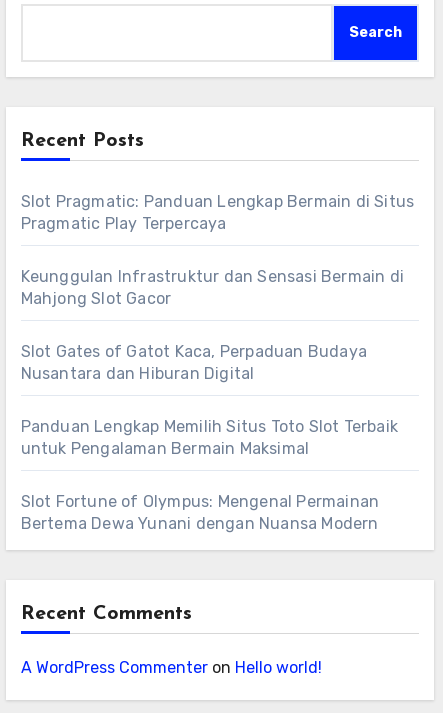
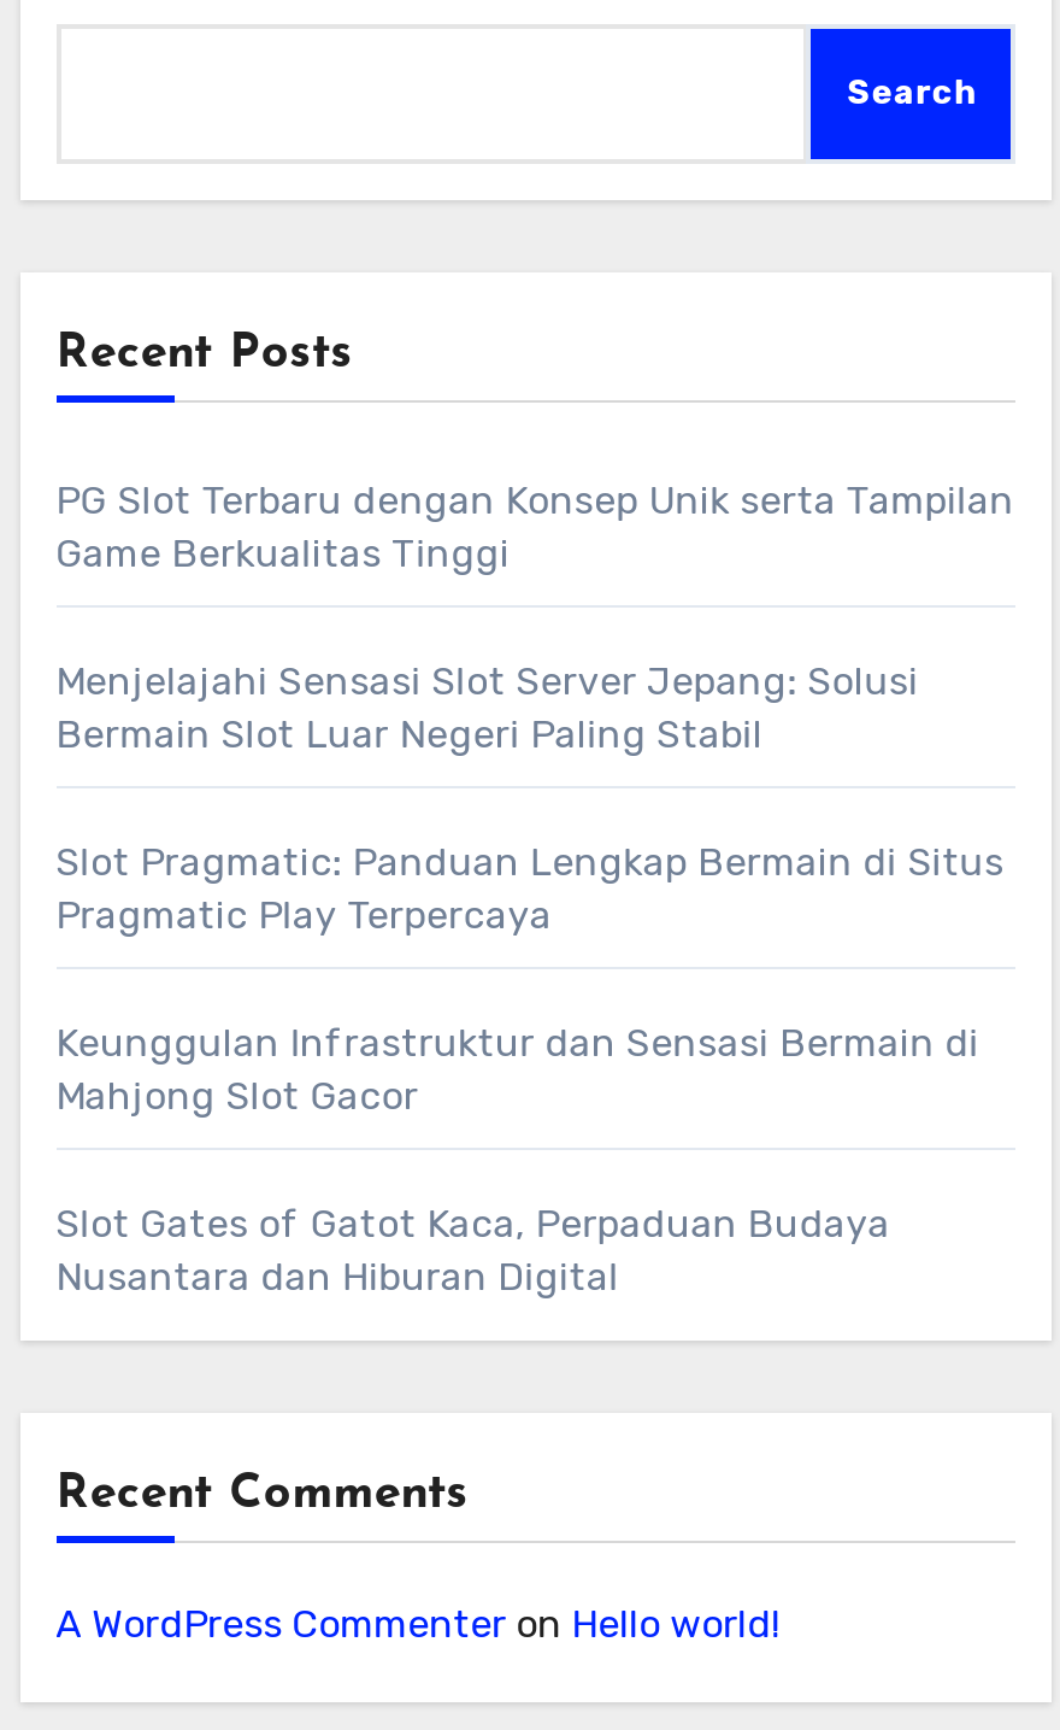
+ PG Slot Terbaru dengan Konsep Unik serta Tampilan
+ Game Berkualitas Tinggi
+ Menjelajahi Sensasi Slot Server Jepang: Solusi
+ Bermain Slot Luar Negeri Paling Stabil

moved down: Slot Pragmatic: Panduan Lengkap Bermain di Situs | Pragmatic Play Terpercaya | Keunggulan Infrastruktur dan Sensasi Bermain di | Mahjong Slot Gacor | Slot Gates of Gatot Kaca, Perpaduan Budaya | Nusantara dan Hiburan Digital

- Panduan Lengkap Memilih Situs Toto Slot Terbaik
- untuk Pengalaman Bermain Maksimal
- Slot Fortune of Olympus: Mengenal Permainan
- Bertema Dewa Yunani dengan Nuansa Modern
